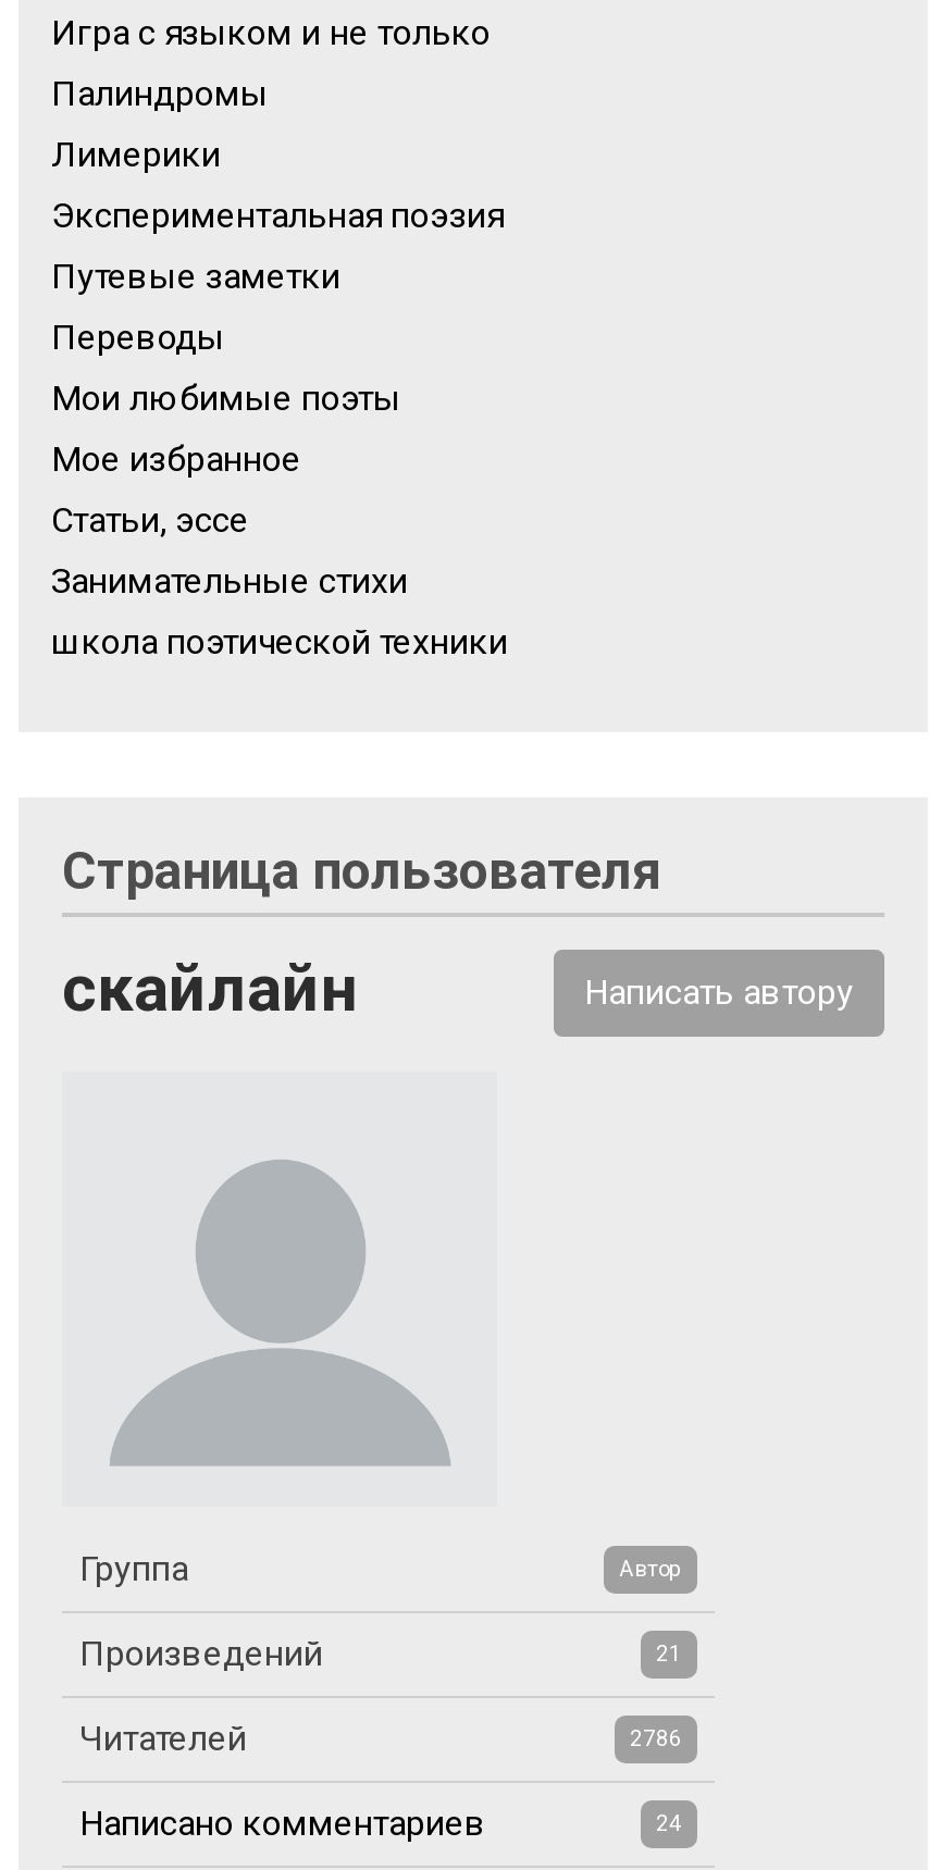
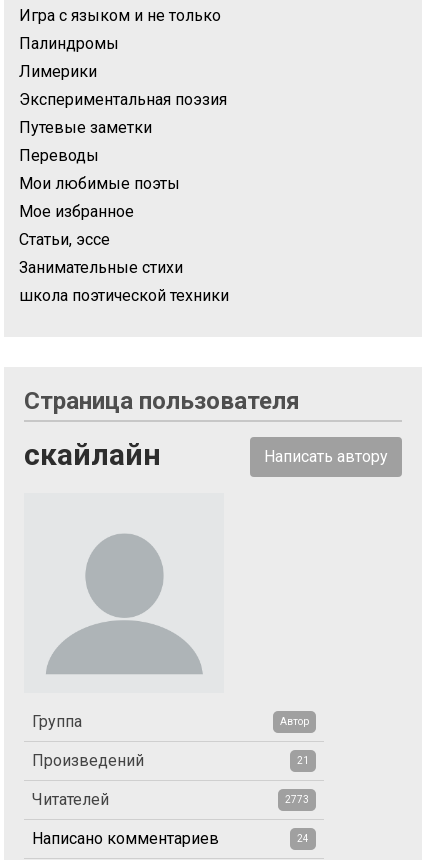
- 2786
+ 2773
